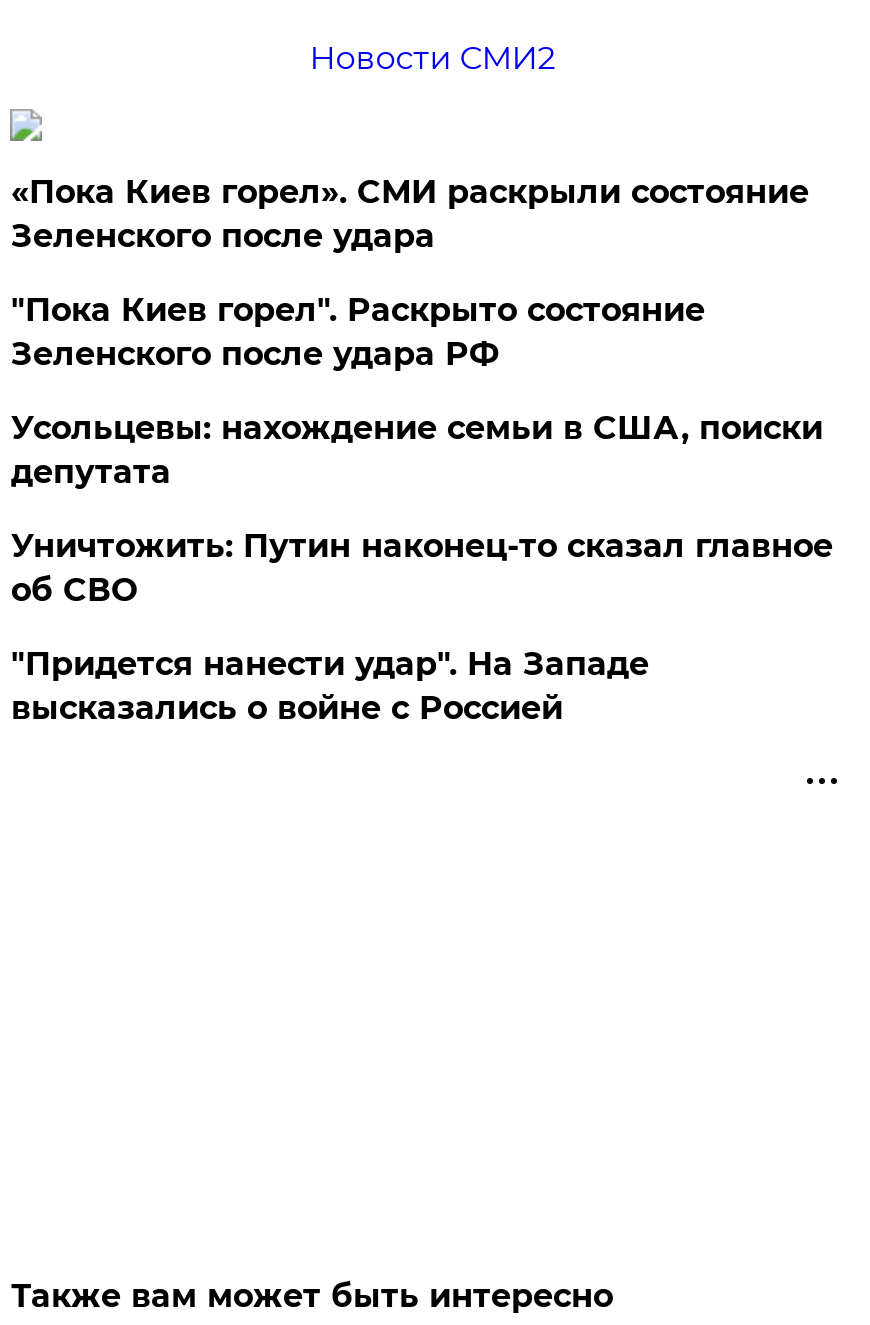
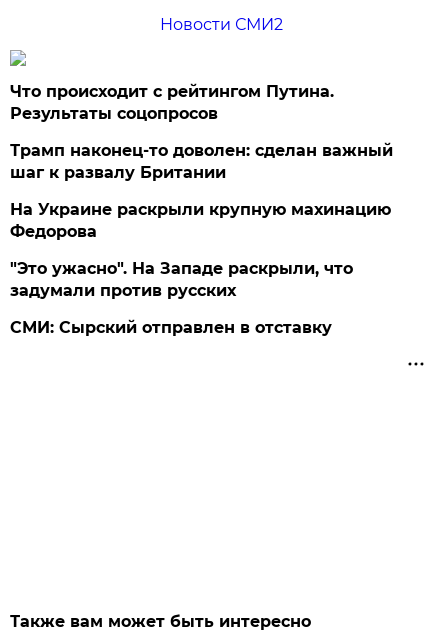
- «Пока Киев горел». СМИ раскрыли состояние
- Зеленского после удара
+ Что происходит с рейтингом Путина.
+ Результаты соцопросов

- "Пока Киев горел". Раскрыто состояние
- Зеленского после удара РФ
+ Трамп наконец-то доволен: сделан важный
+ шаг к развалу Британии

- Усольцевы: нахождение семьи в США, поиски
- депутата
+ На Украине раскрыли крупную махинацию
+ Федорова

- Уничтожить: Путин наконец-то сказал главное
- об СВО
+ "Это ужасно". На Западе раскрыли, что
+ задумали против русских

- "Придется нанести удар". На Западе
- высказались о войне с Россией
+ СМИ: Сырский отправлен в отставку
